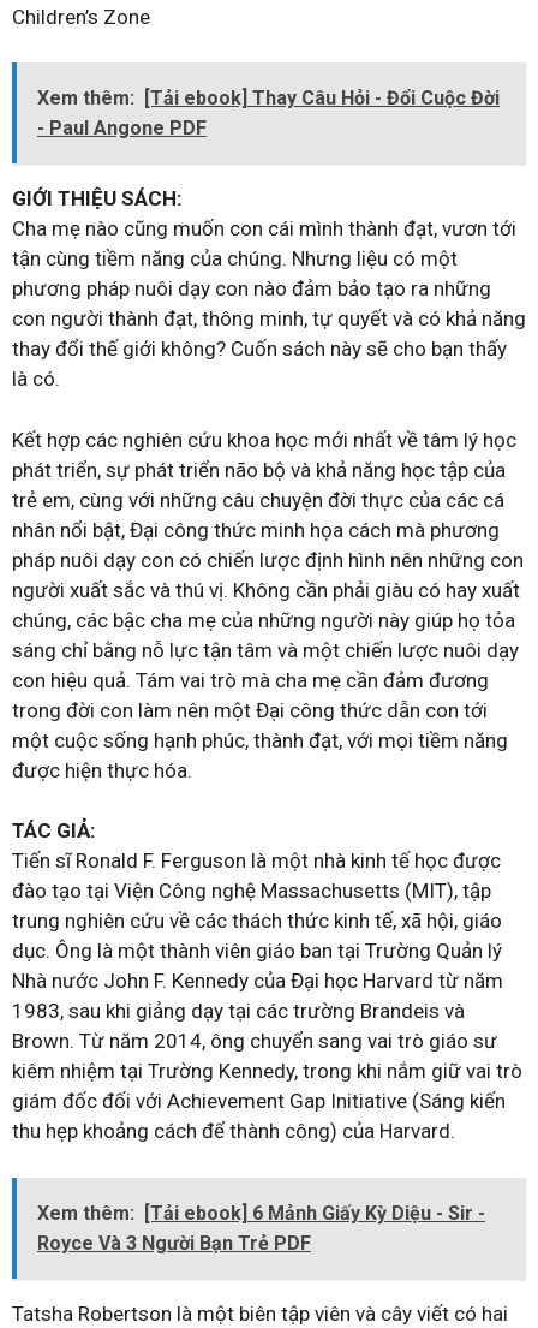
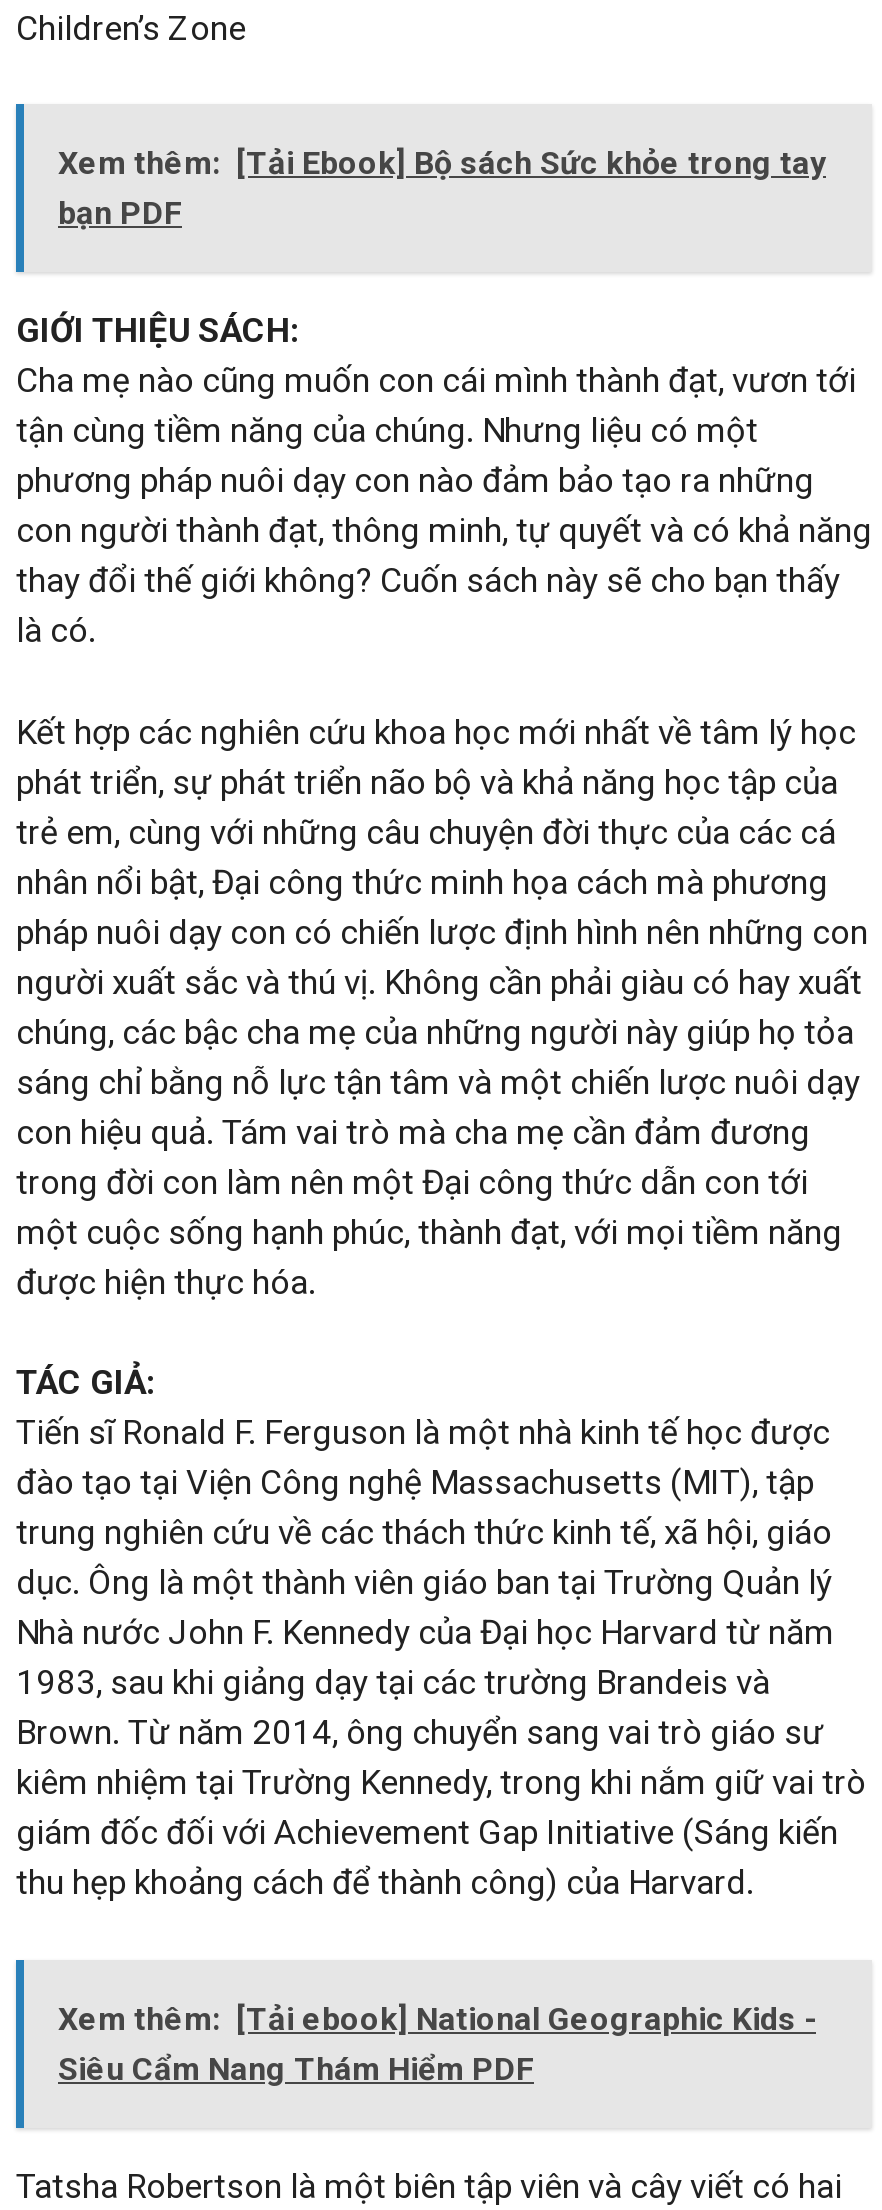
- Xem thêm: [Tải ebook] Thay Câu Hỏi - Đổi Cuộc Đời
- - Paul Angone PDF
+ Xem thêm: [Tải Ebook] Bộ sách Sức khỏe trong tay
+ bạn PDF

- Xem thêm: [Tải ebook] 6 Mảnh Giấy Kỳ Diệu - Sir -
- Royce Và 3 Người Bạn Trẻ PDF
+ Xem thêm: [Tải ebook] National Geographic Kids -
+ Siêu Cẩm Nang Thám Hiểm PDF
